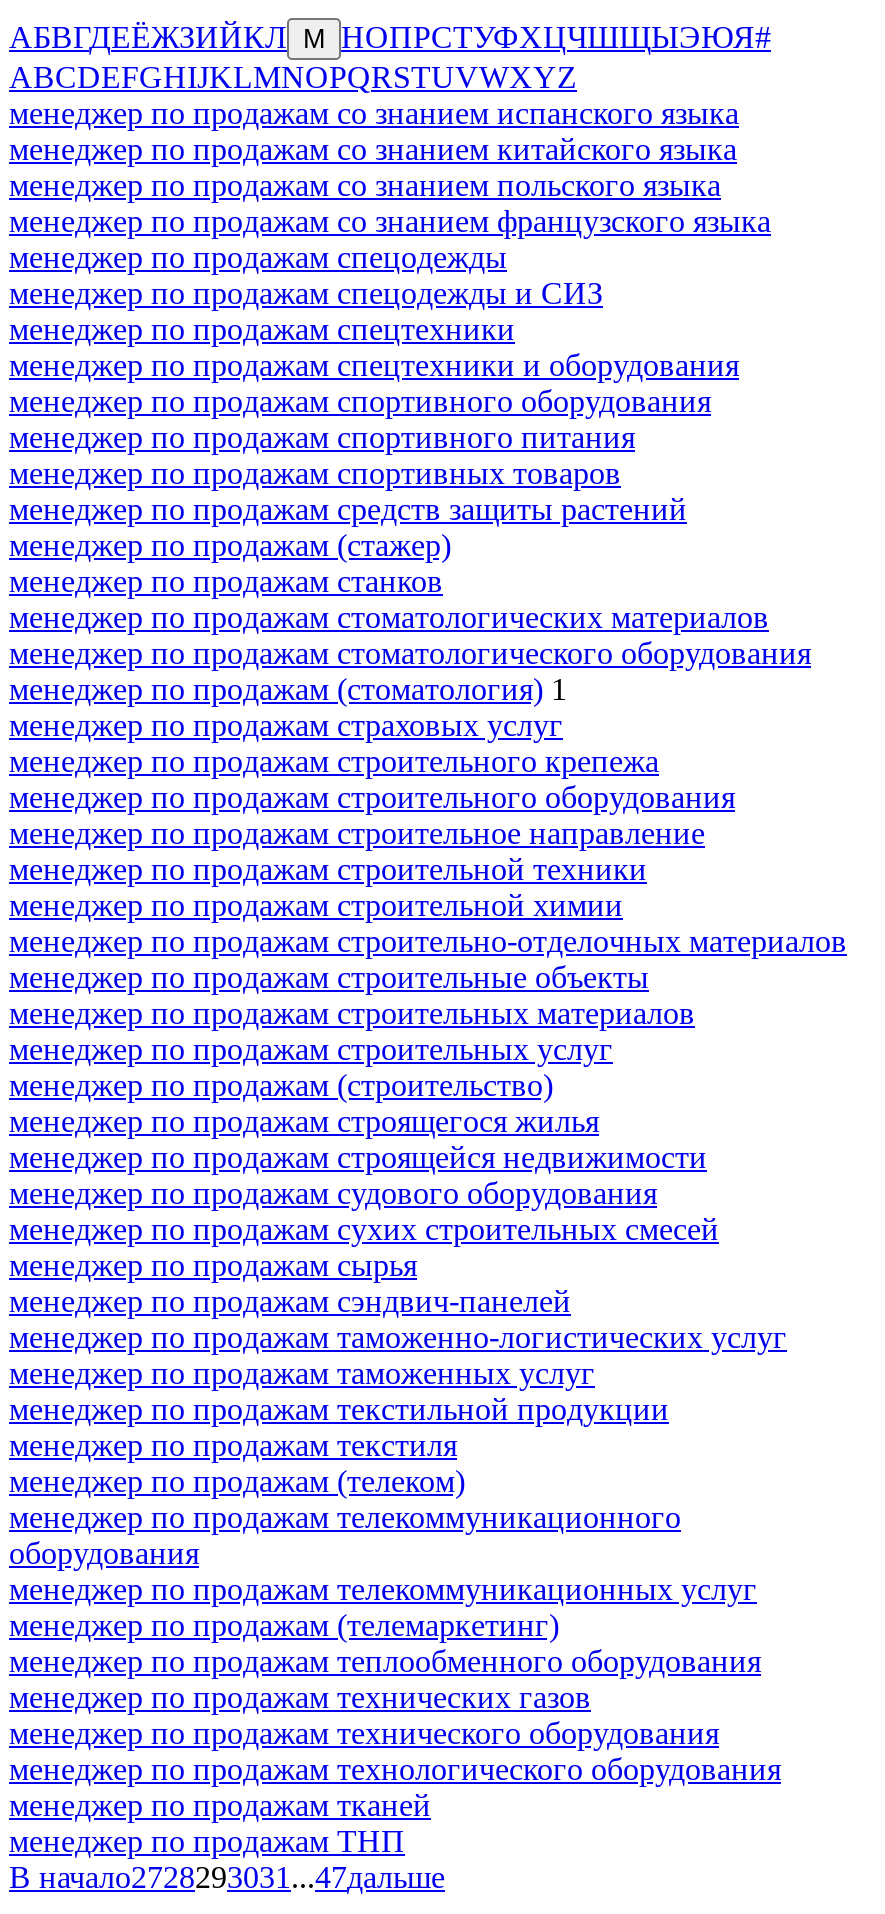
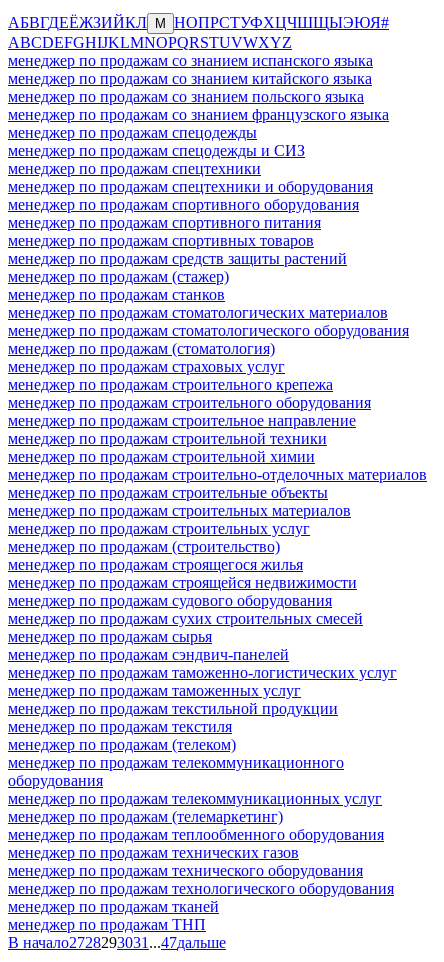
- менеджер по продажам (стоматология) 1
+ менеджер по продажам (стоматология)
